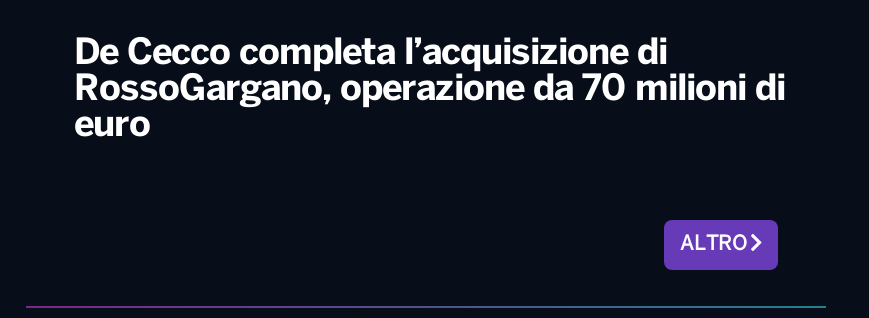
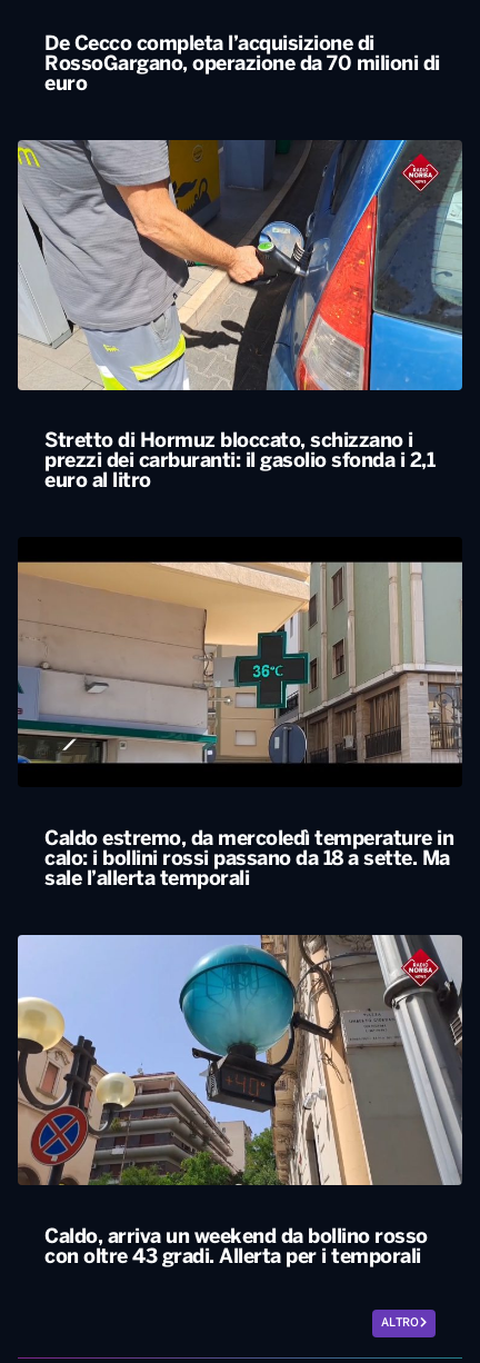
+ [image]
+ Stretto di Hormuz bloccato, schizzano i
+ prezzi dei carburanti: il gasolio sfonda i 2,1
+ euro al litro

+ [image]
+ Caldo, arriva un weekend da bollino rosso
+ con oltre 43 gradi. Allerta per i temporali

+ [image]

+ Caldo estremo, da mercoledì temperature in
+ calo: i bollini rossi passano da 18 a sette. Ma
+ sale l’allerta temporali
